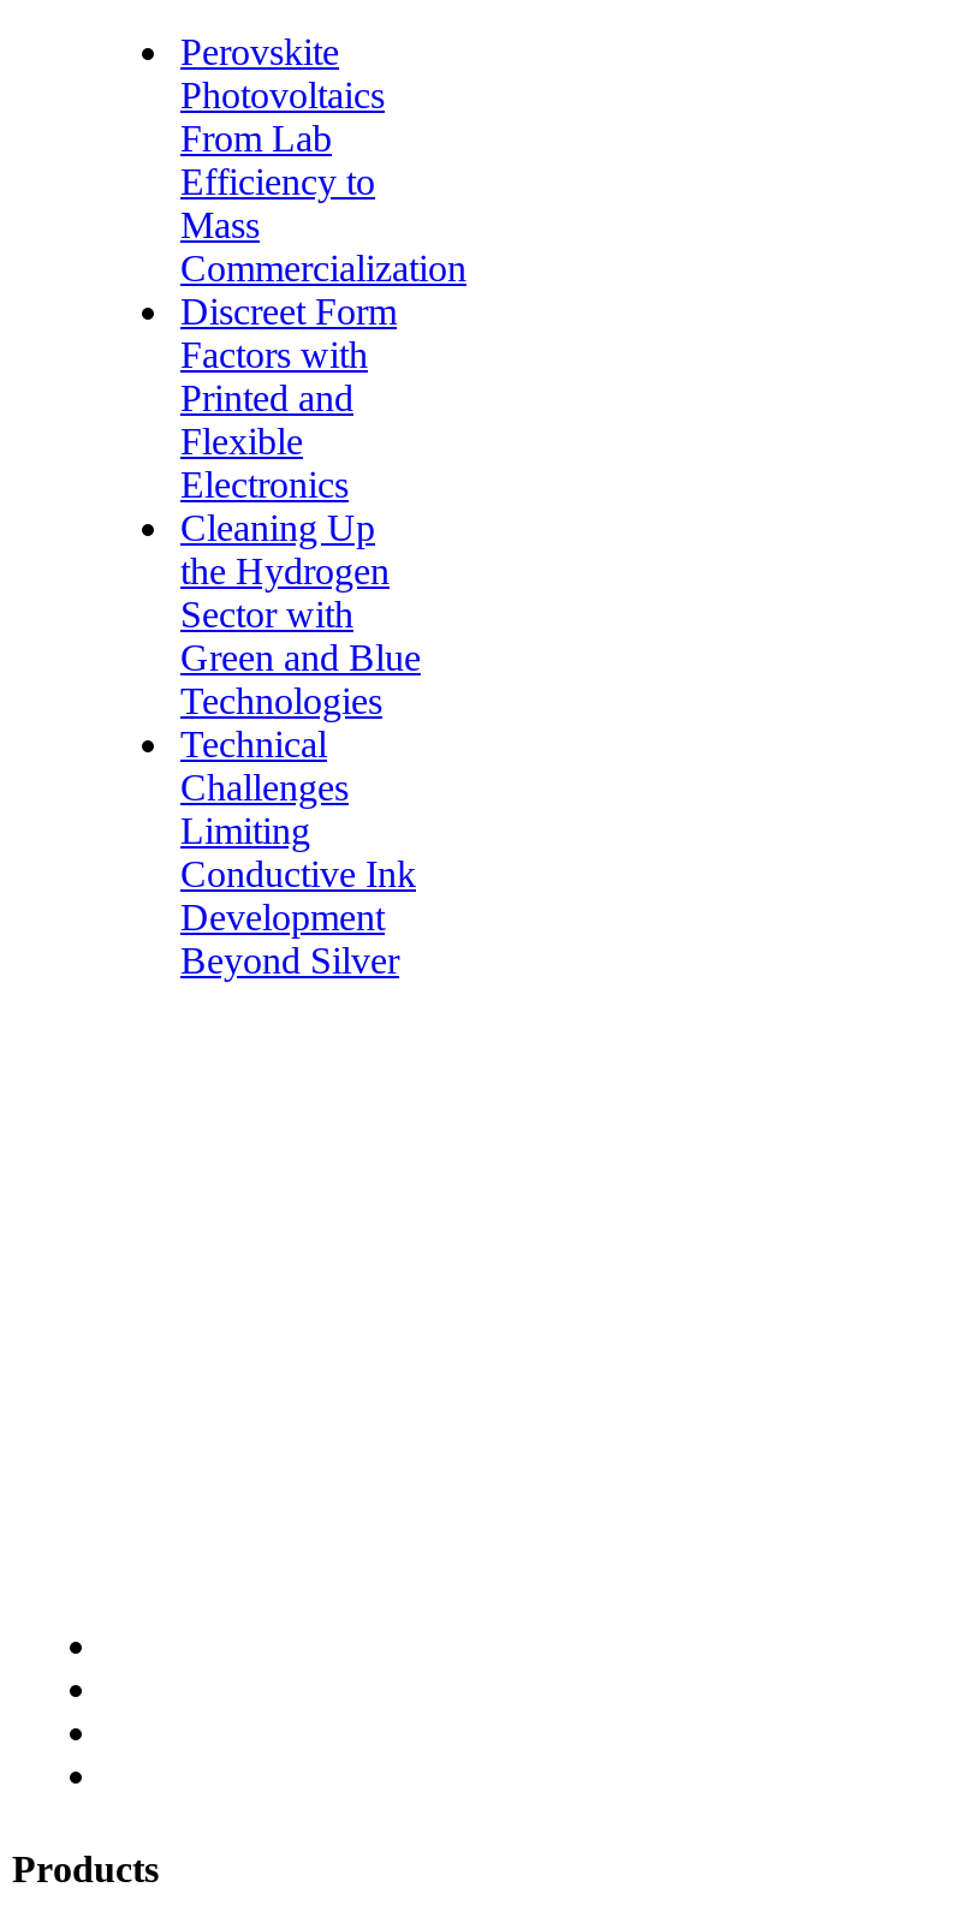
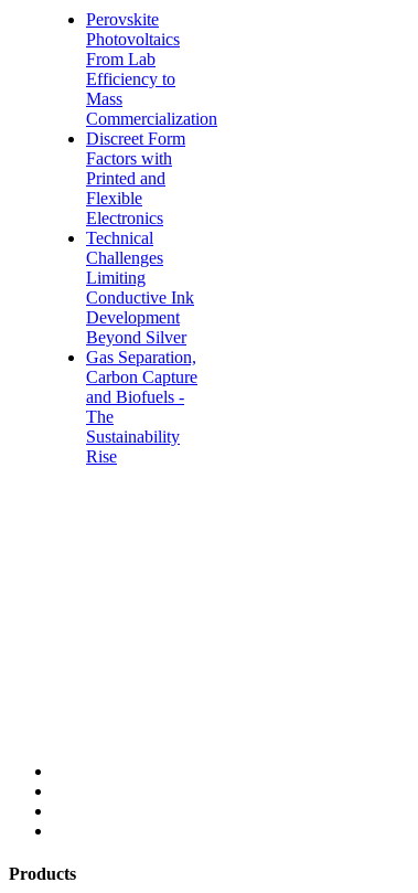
- Cleaning Up
- the Hydrogen
- Sector with
- Green and Blue
- Technologies

moved up: Technical | Challenges | Limiting | Conductive Ink | Development | Beyond Silver

+ Gas Separation,
+ Carbon Capture
+ and Biofuels -
+ The
+ Sustainability
+ Rise
